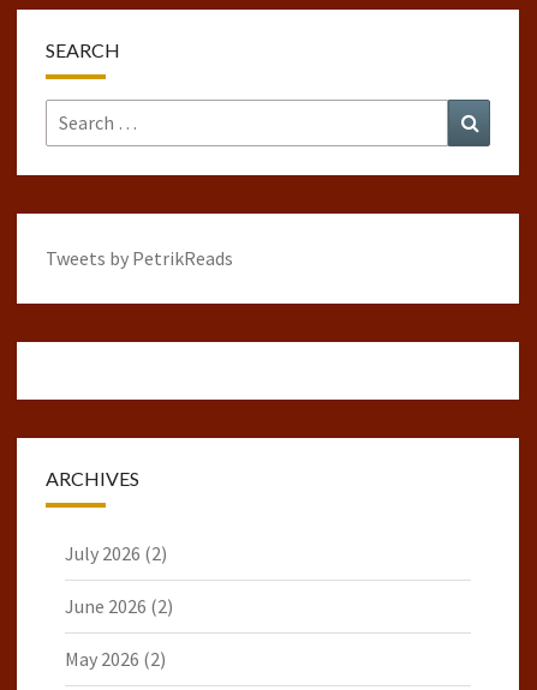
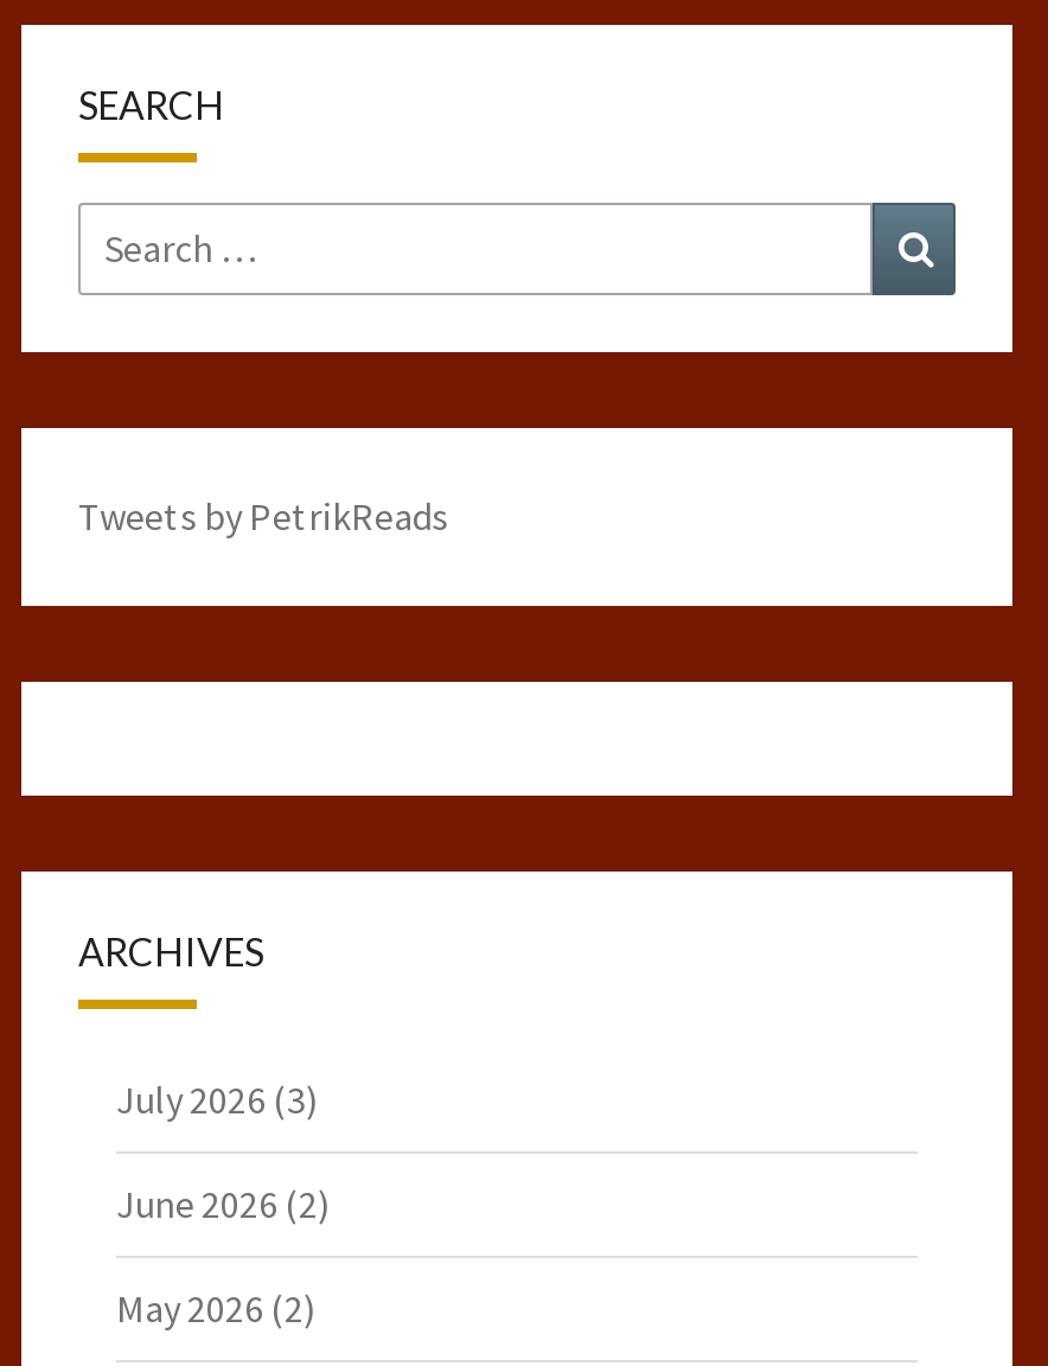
- July 2026 (2)
+ July 2026 (3)
